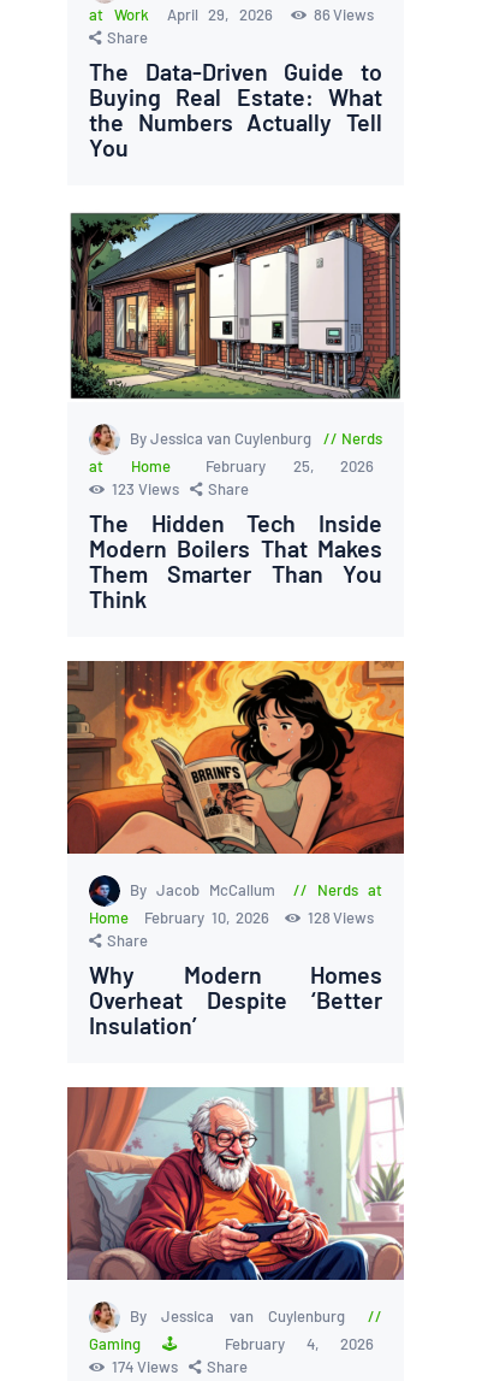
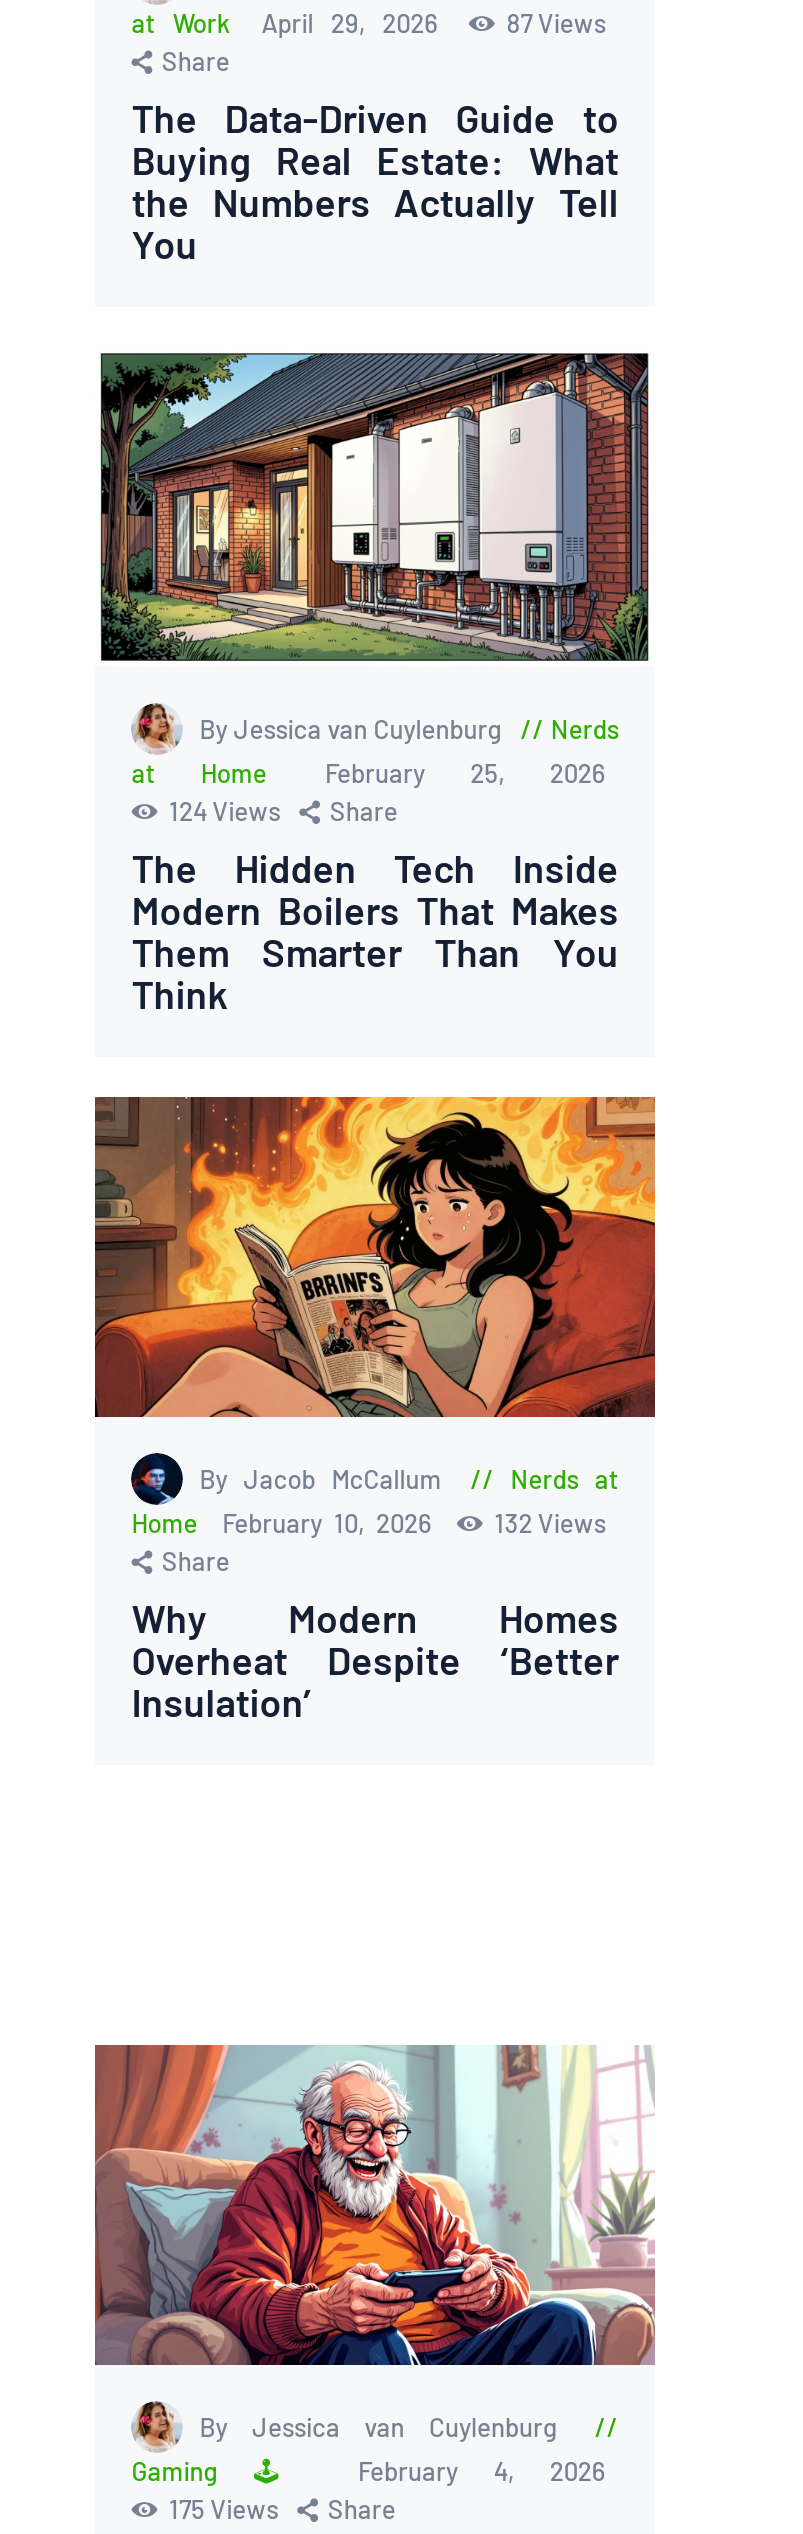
- at Work April 29, 2026 86 Views
+ at Work April 29, 2026 87 Views

- 123 Views Share
+ 124 Views Share

- Home February 10, 2026 128 Views
+ Home February 10, 2026 132 Views

- 174 Views Share
+ 175 Views Share
